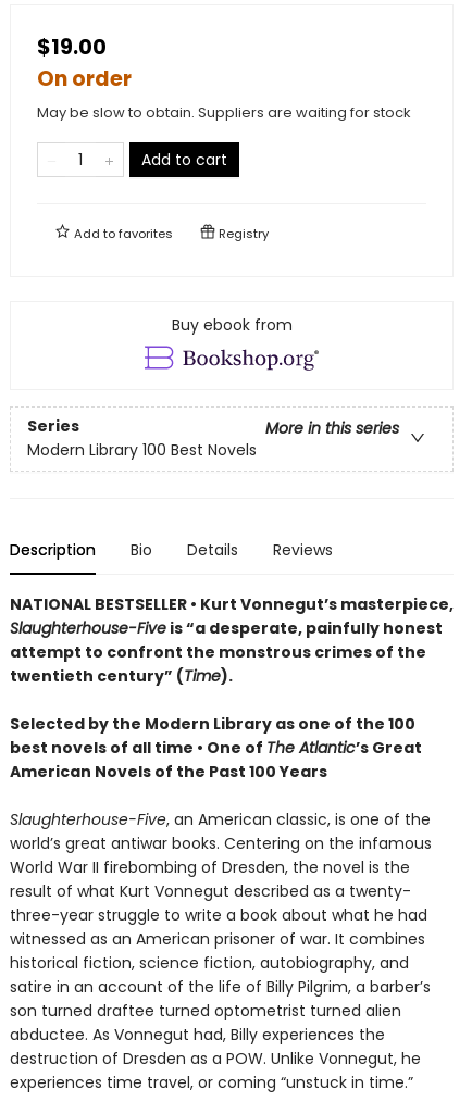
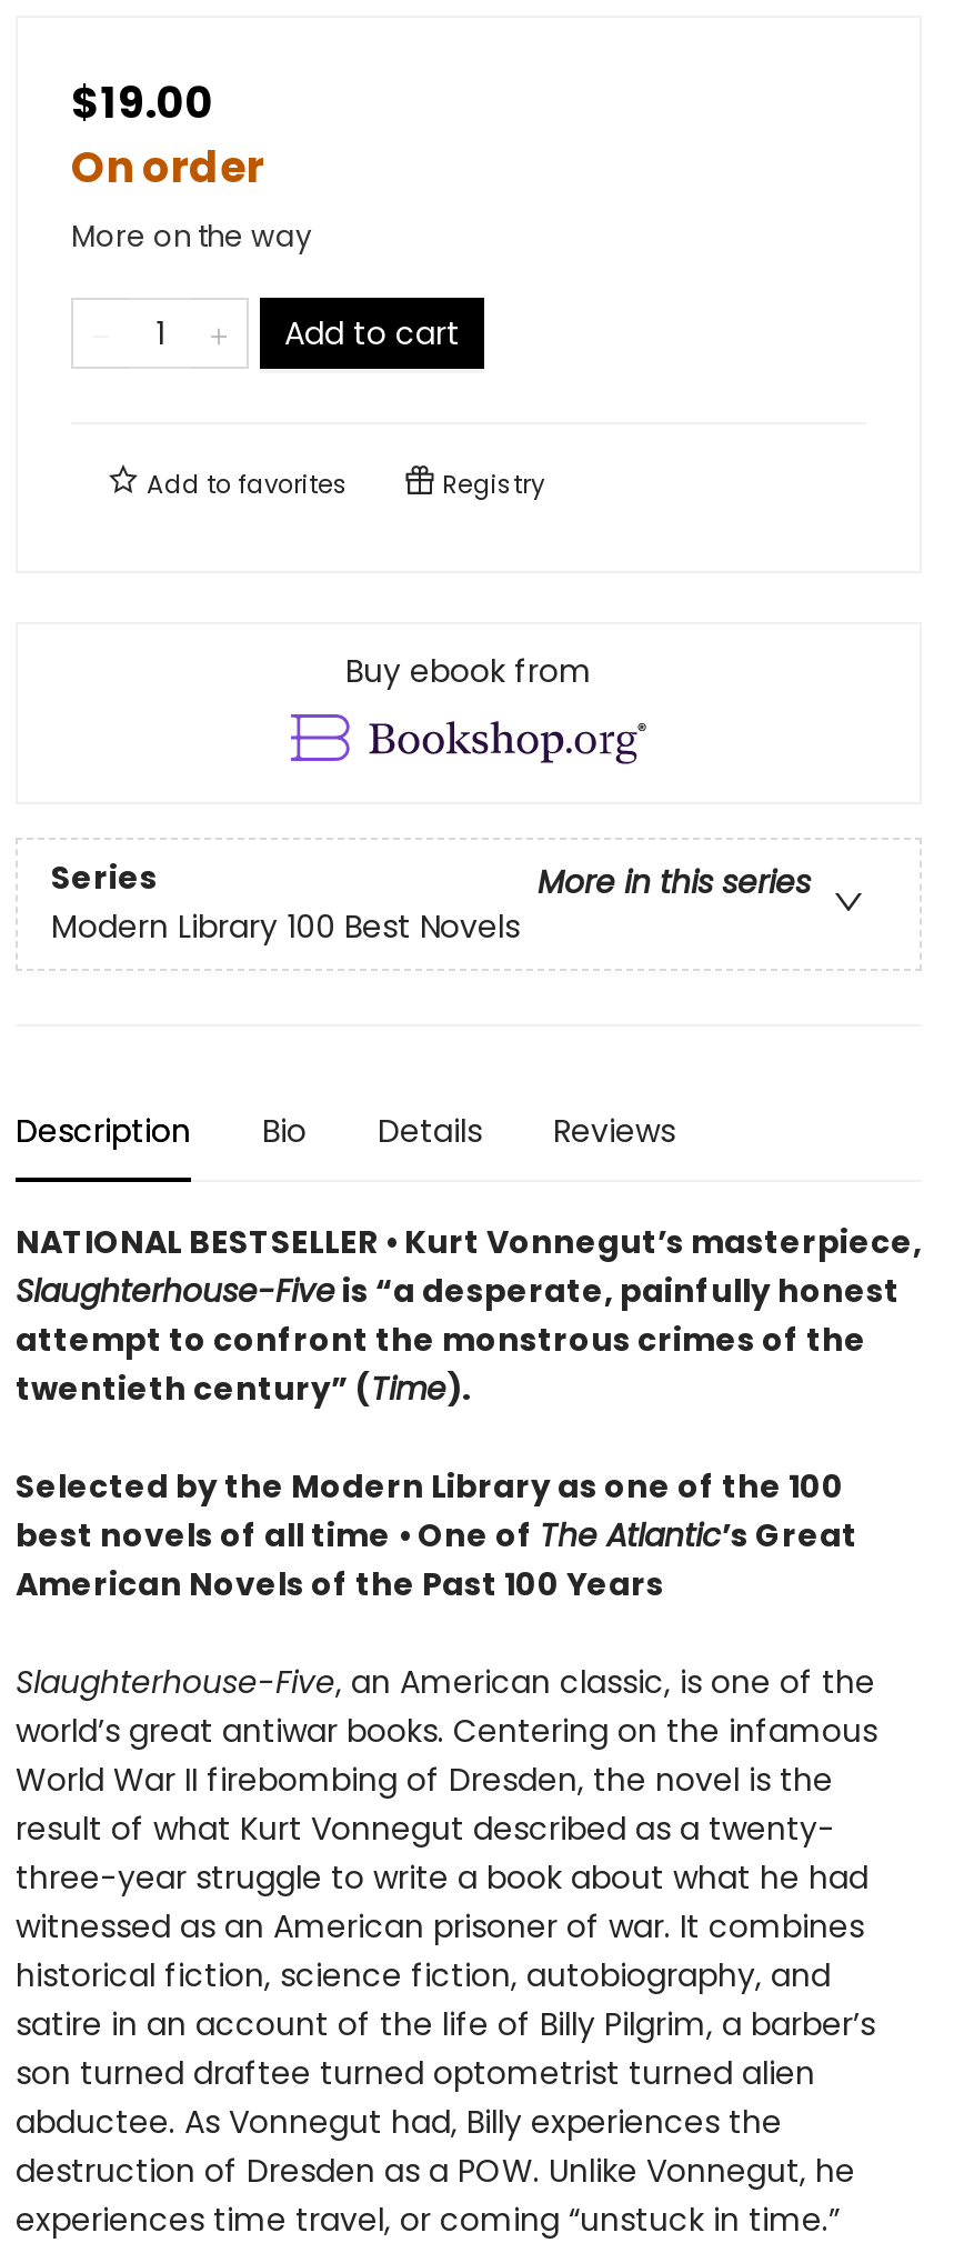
- May be slow to obtain. Suppliers are waiting for stock
+ More on the way
